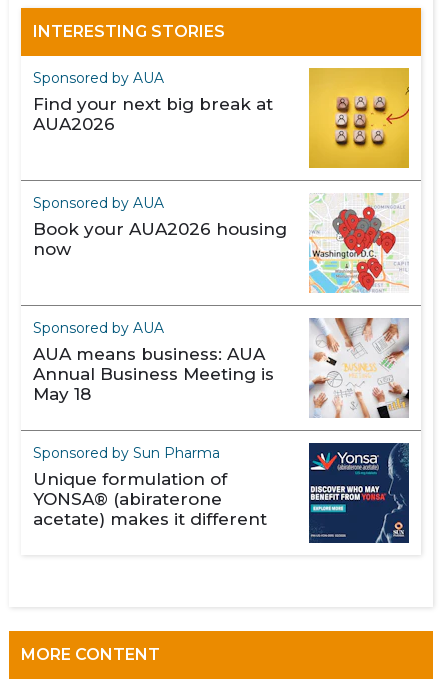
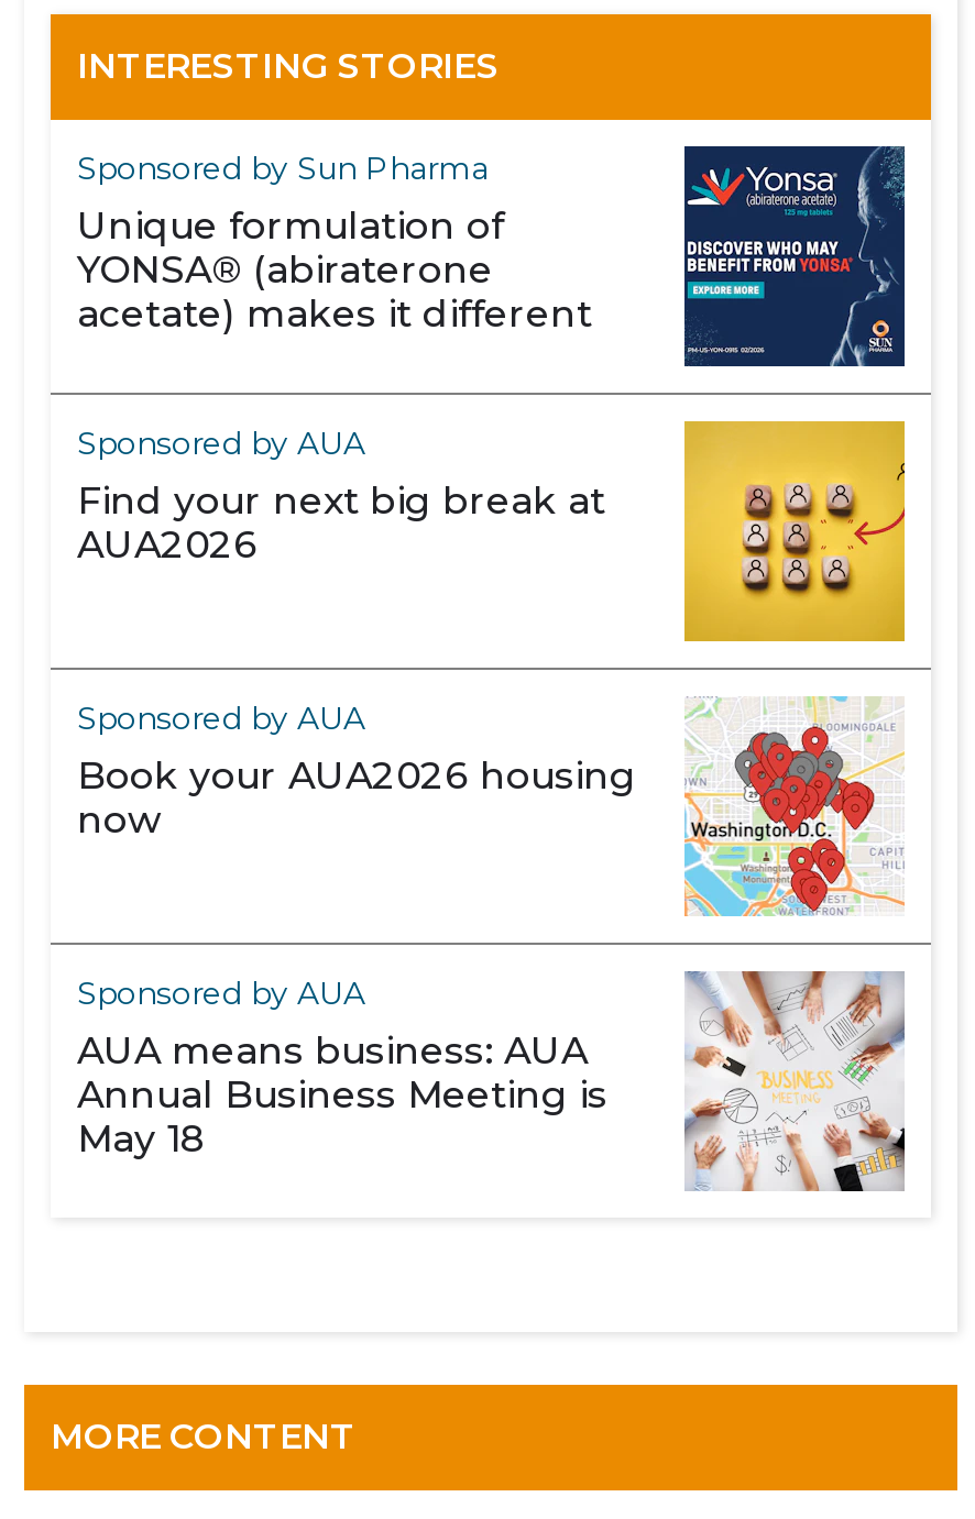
moved down: [image] | Sponsored by AUA | Find your next big break at | ... | Annual Business Meeting is | May 18

moved up: Sponsored by Sun Pharma | Unique formulation of | YONSA® (abiraterone | acetate) makes it different
